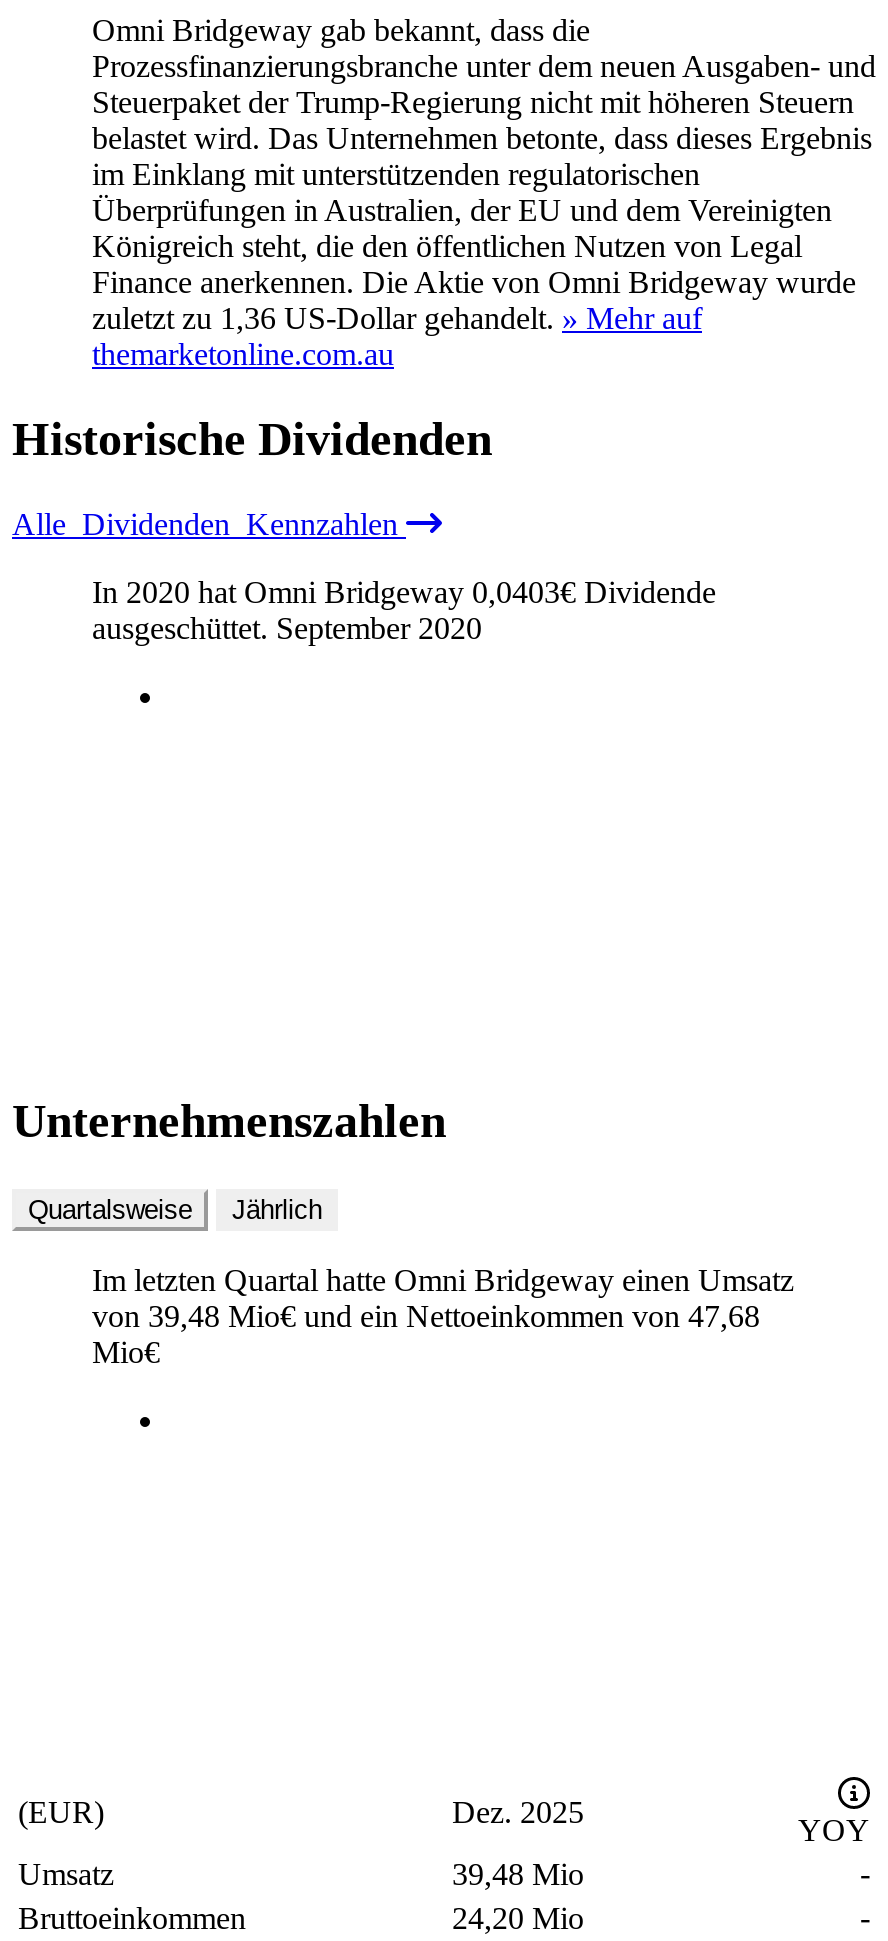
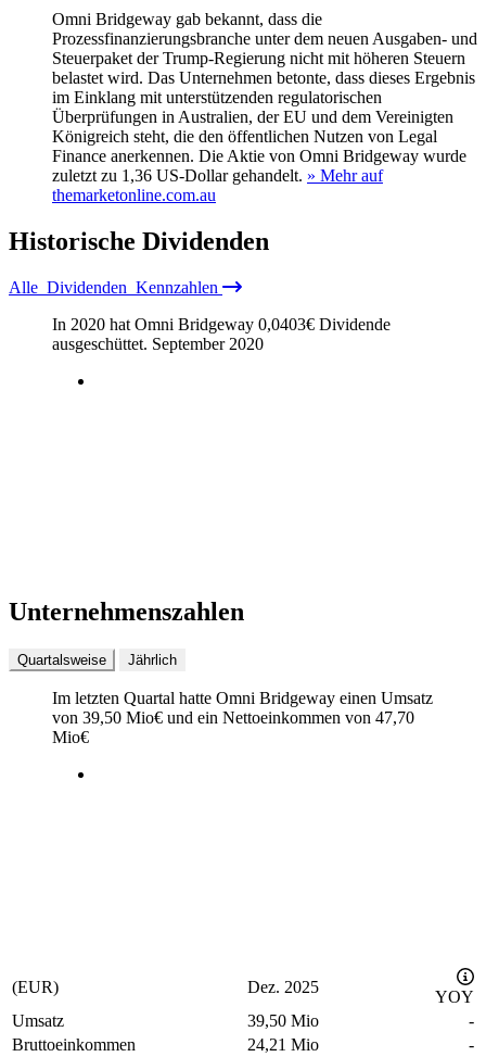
- von 39,48 Mio€und ein Nettoeinkommen von 47,68
+ von 39,50 Mio€und ein Nettoeinkommen von 47,70

- 39,48 Mio
+ 39,50 Mio

- 24,20 Mio
+ 24,21 Mio
